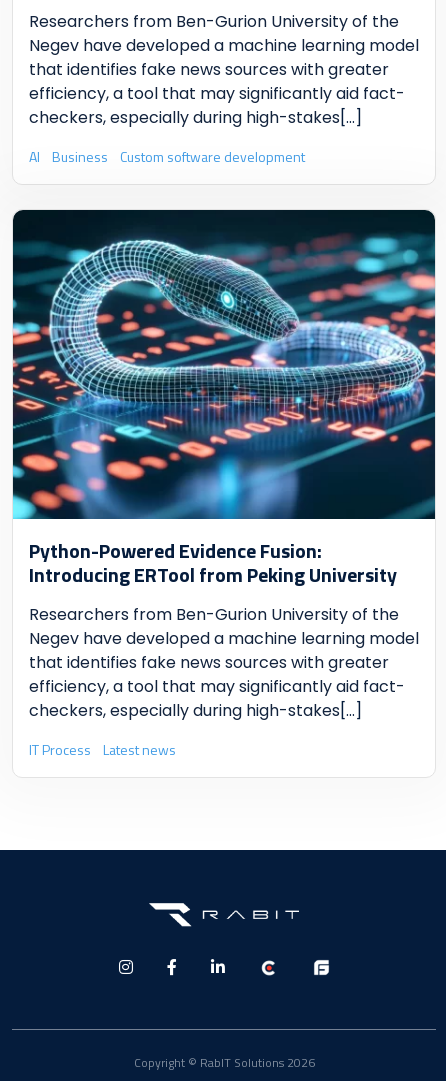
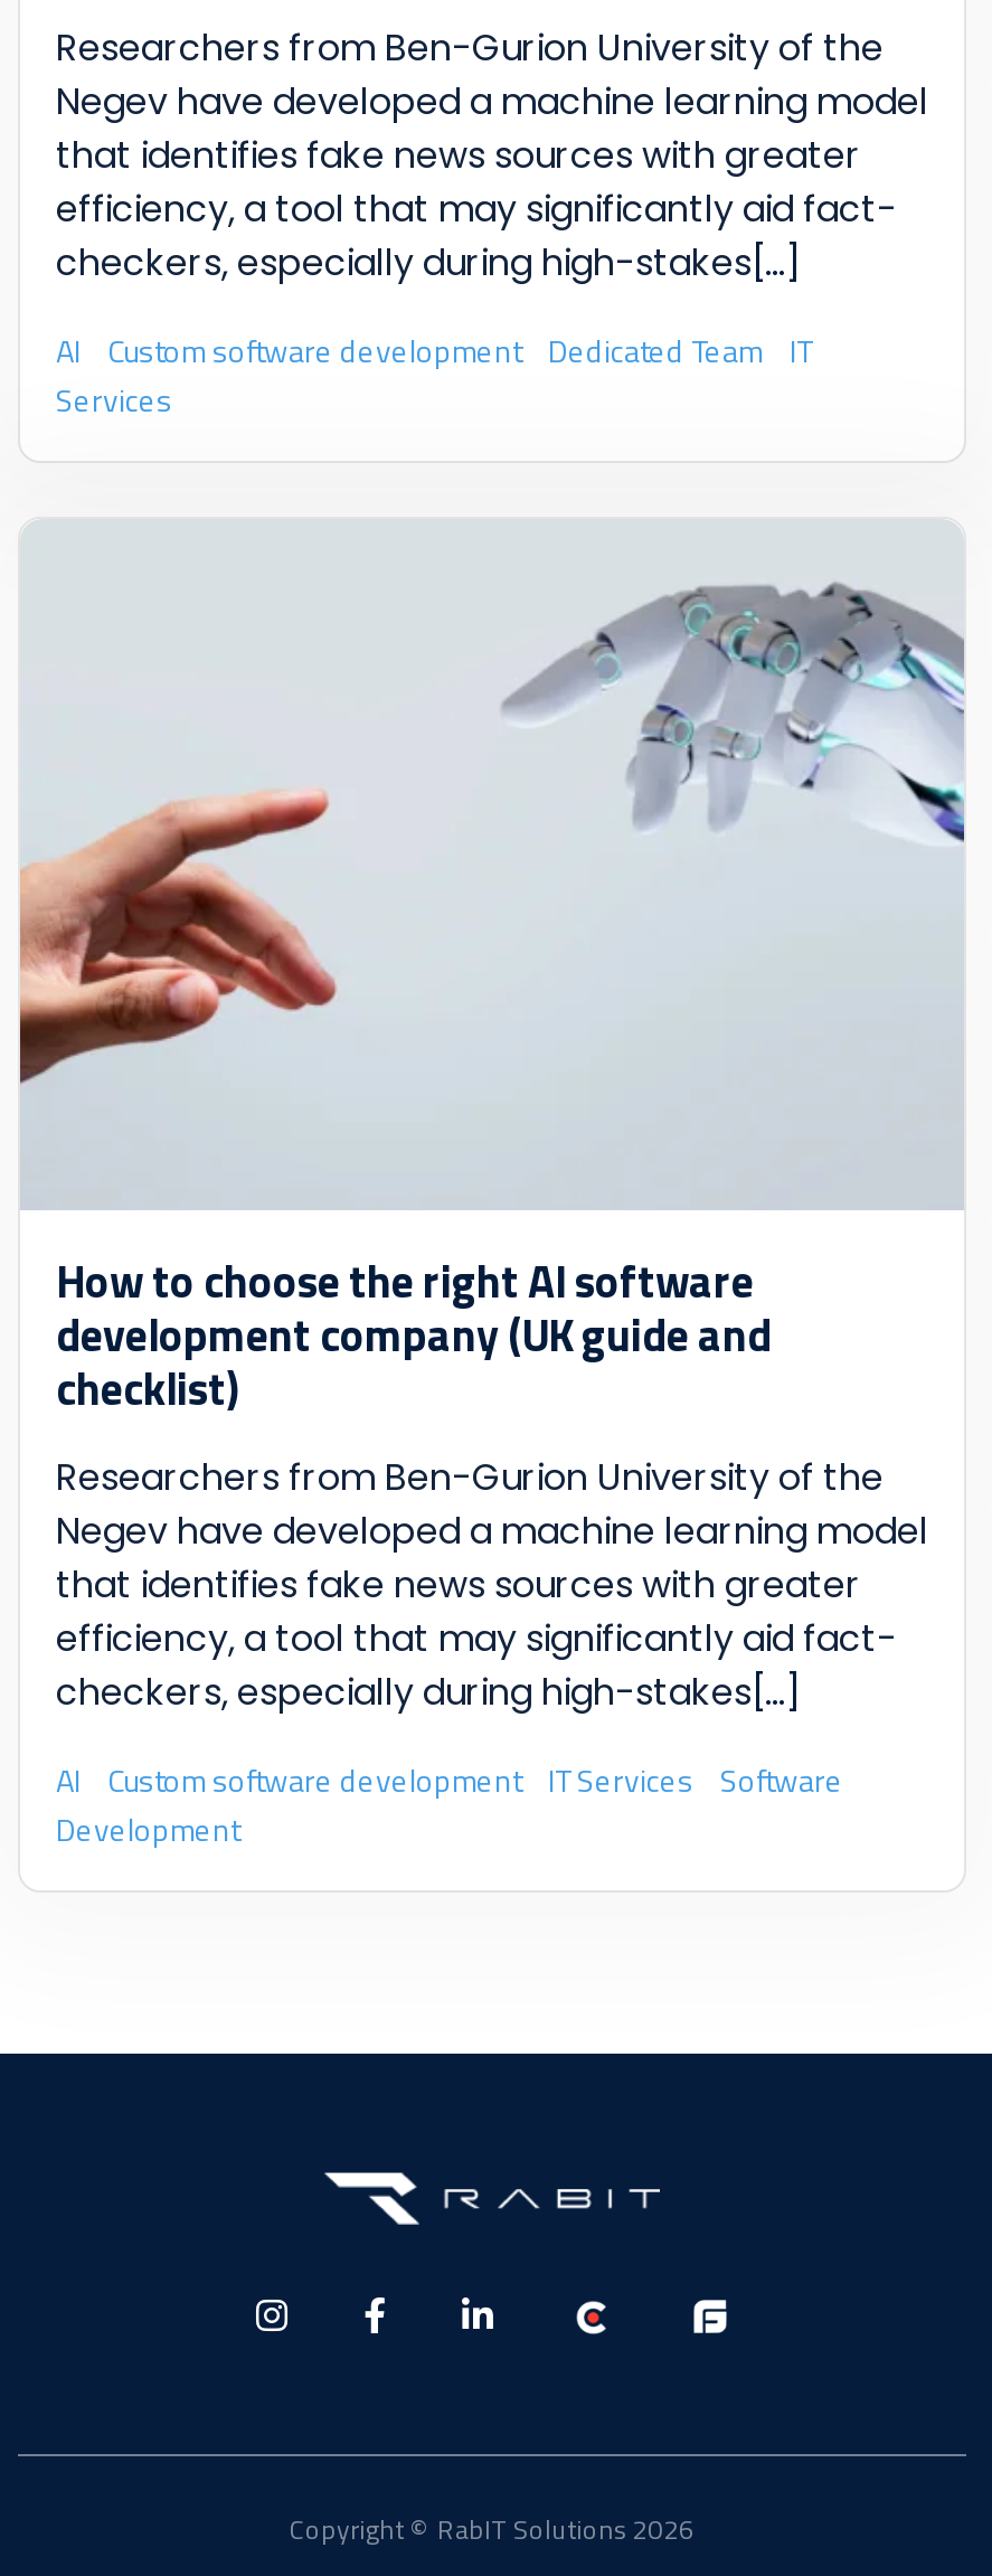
- AI Business Custom software development
+ AI Custom software development Dedicated Team IT
+ Services

- [image]
- Python-Powered Evidence Fusion:
- Introducing ERTool from Peking University
+ [image]
+ How to choose the right AI software
+ development company (UK guide and
+ checklist)

- IT Process Latest news
+ AI Custom software development IT Services Software
+ Development
